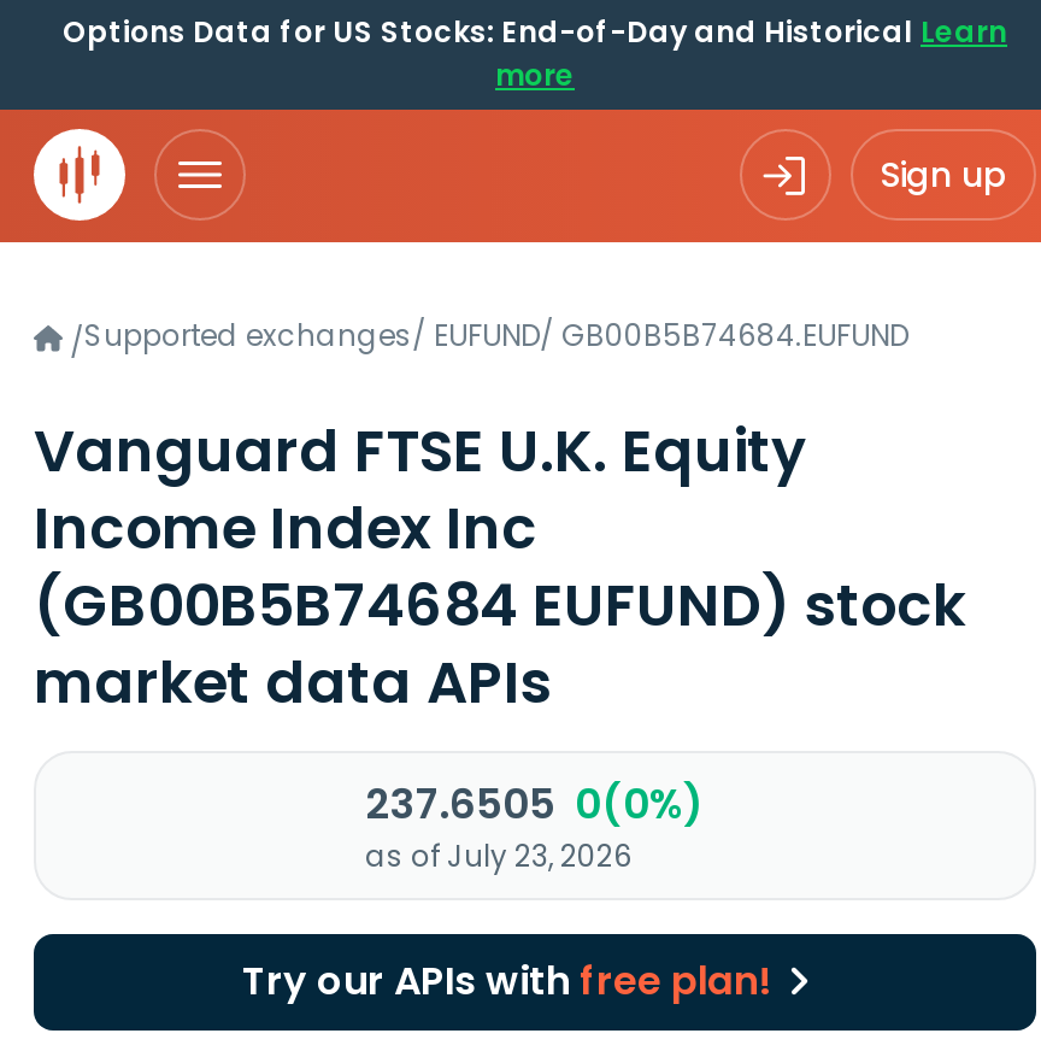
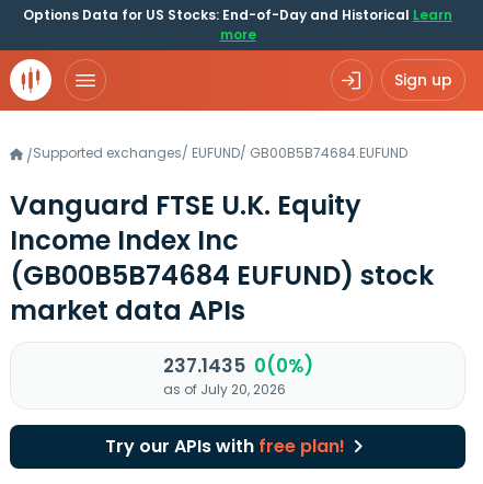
- 237.6505 0(0%)
+ 237.1435 0(0%)

- as of July 23, 2026
+ as of July 20, 2026
